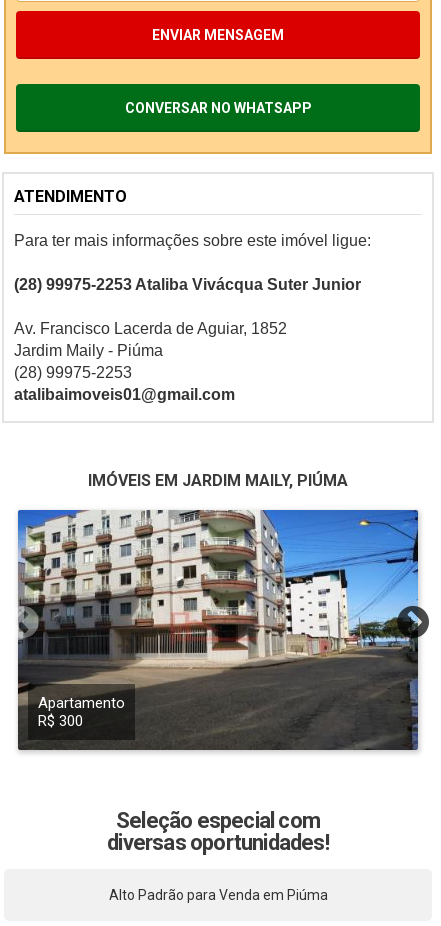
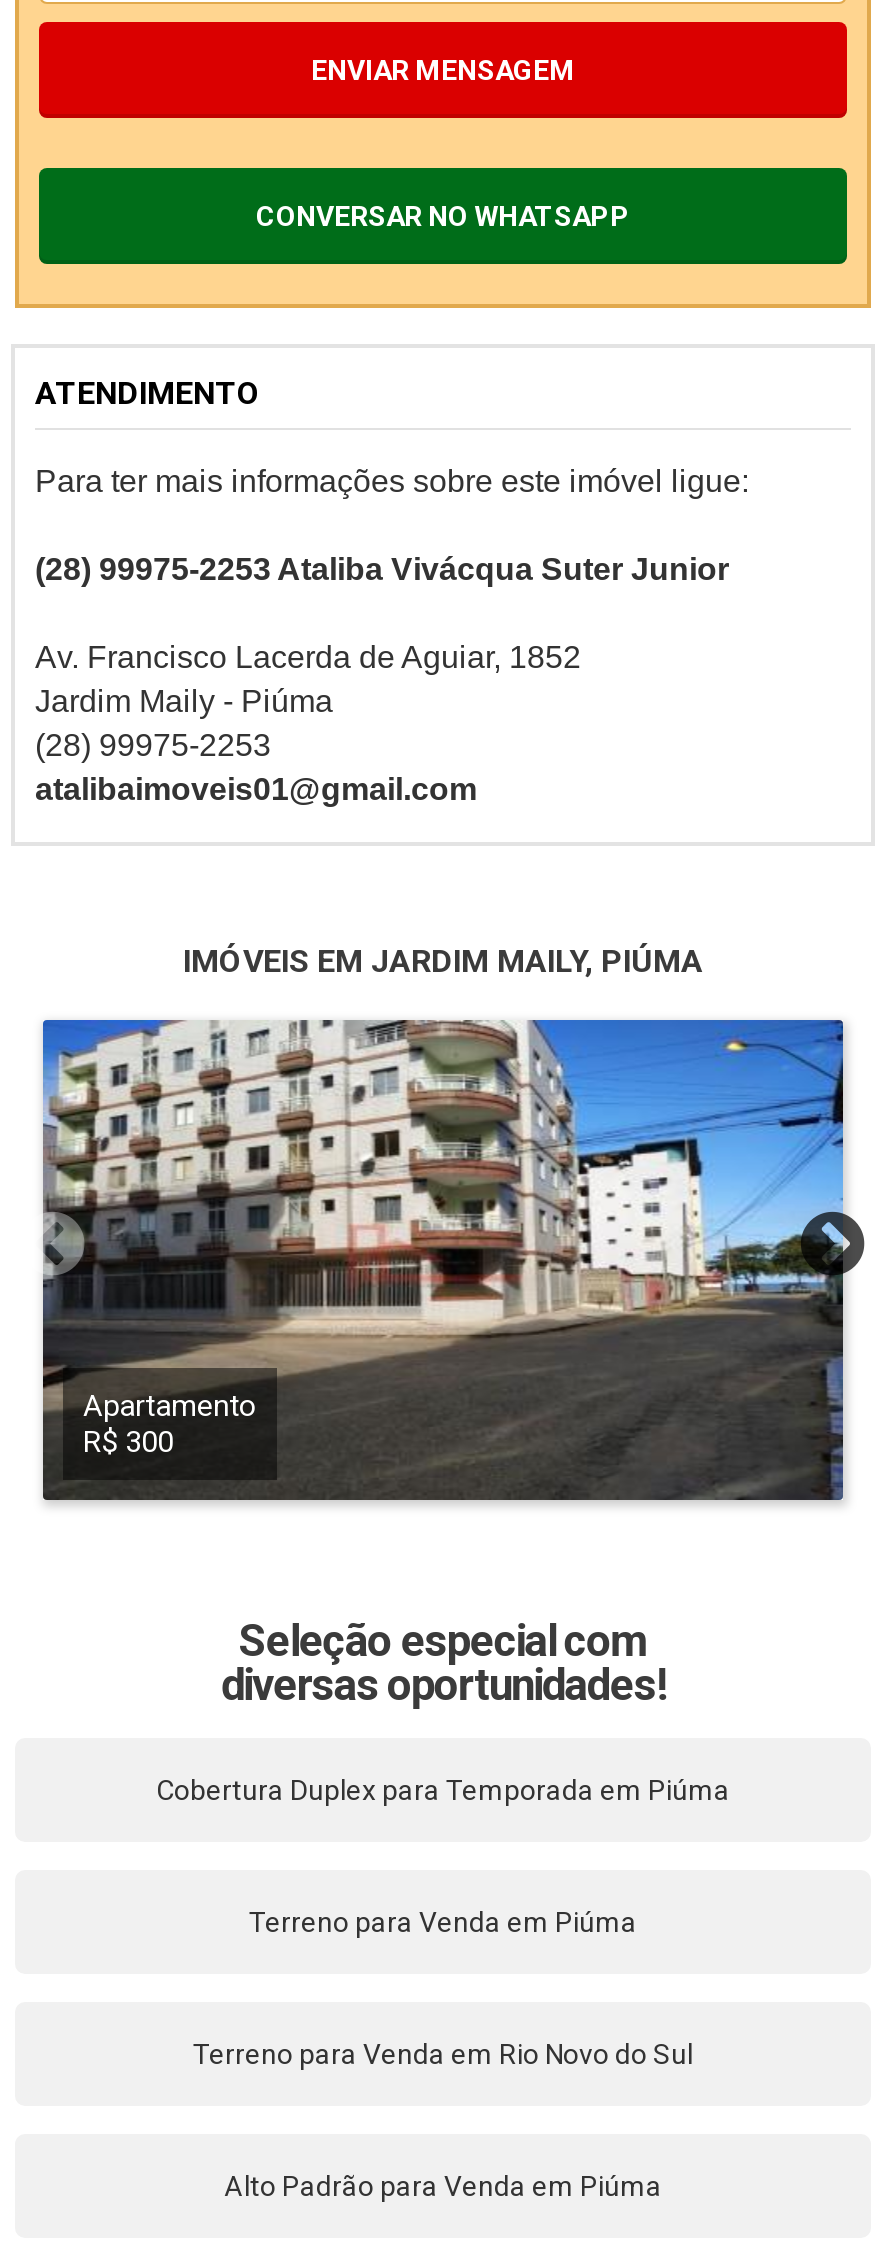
+ Cobertura Duplex para Temporada em Piúma

+ Terreno para Venda em Rio Novo do Sul

+ Terreno para Venda em Piúma
